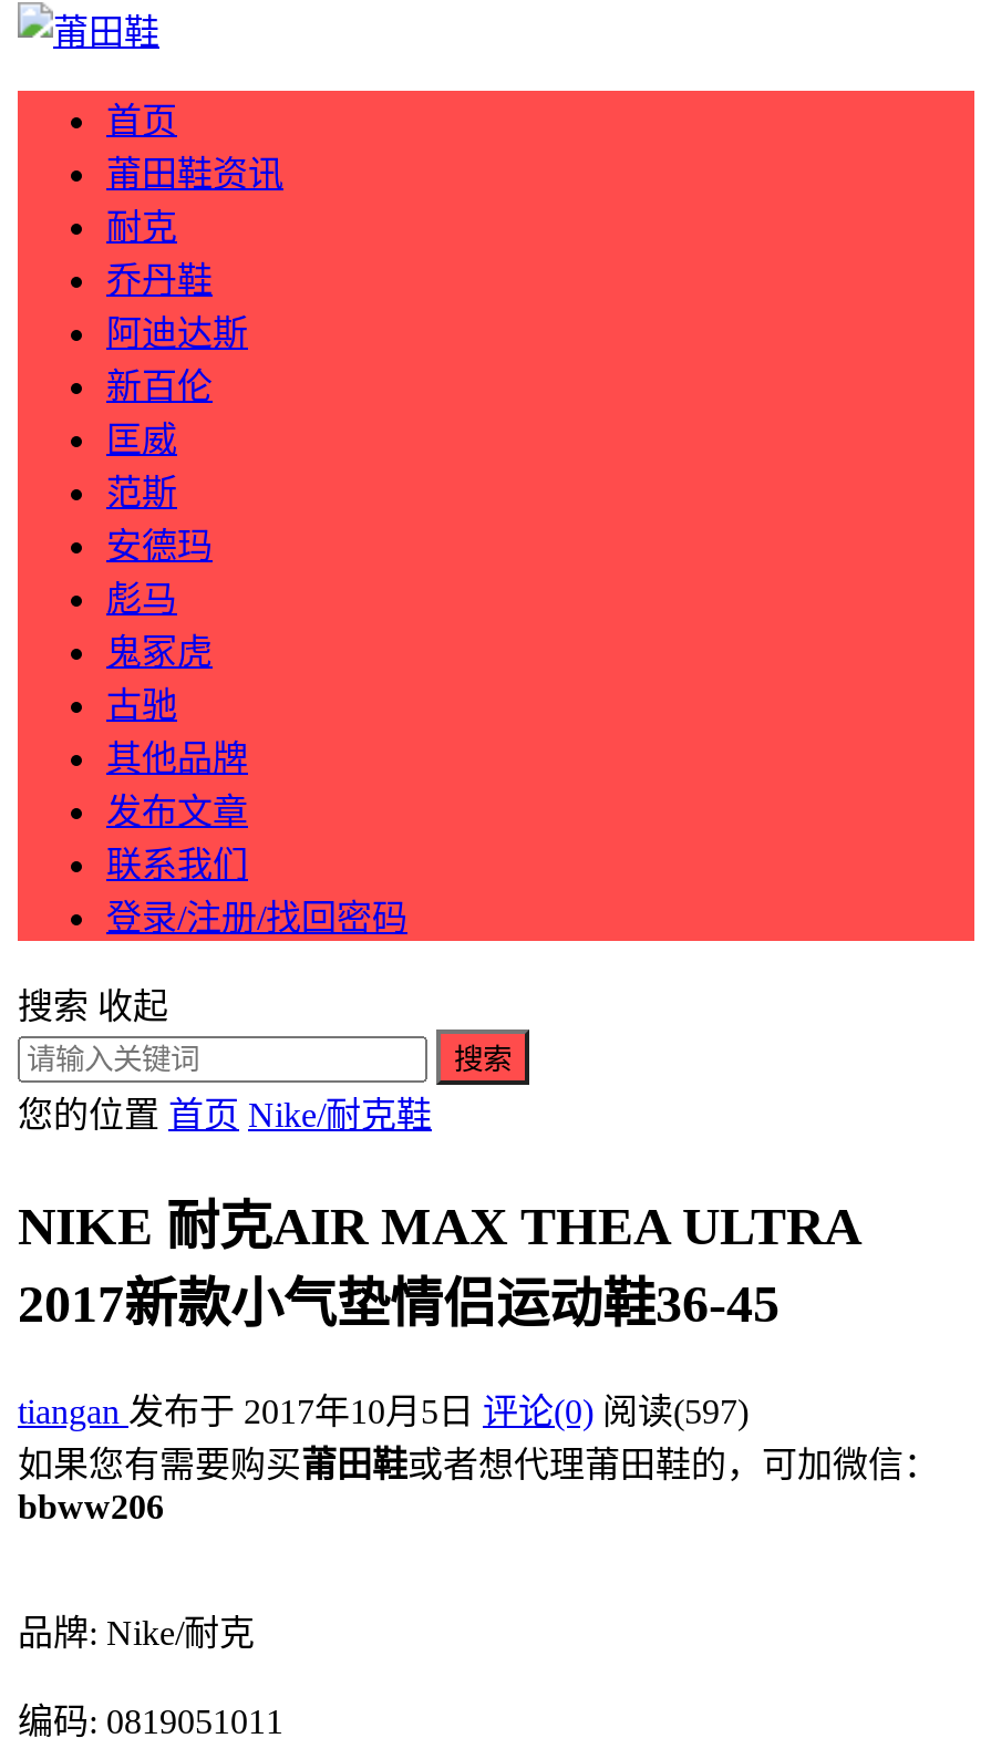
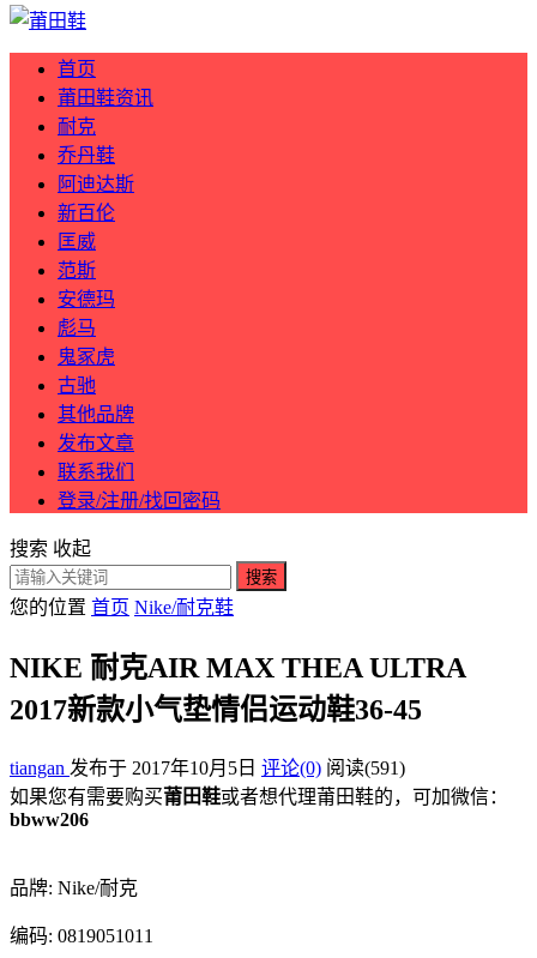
- tiangan发布于 2017年10月5日评论(0) 阅读(597)
+ tiangan发布于 2017年10月5日评论(0) 阅读(591)
